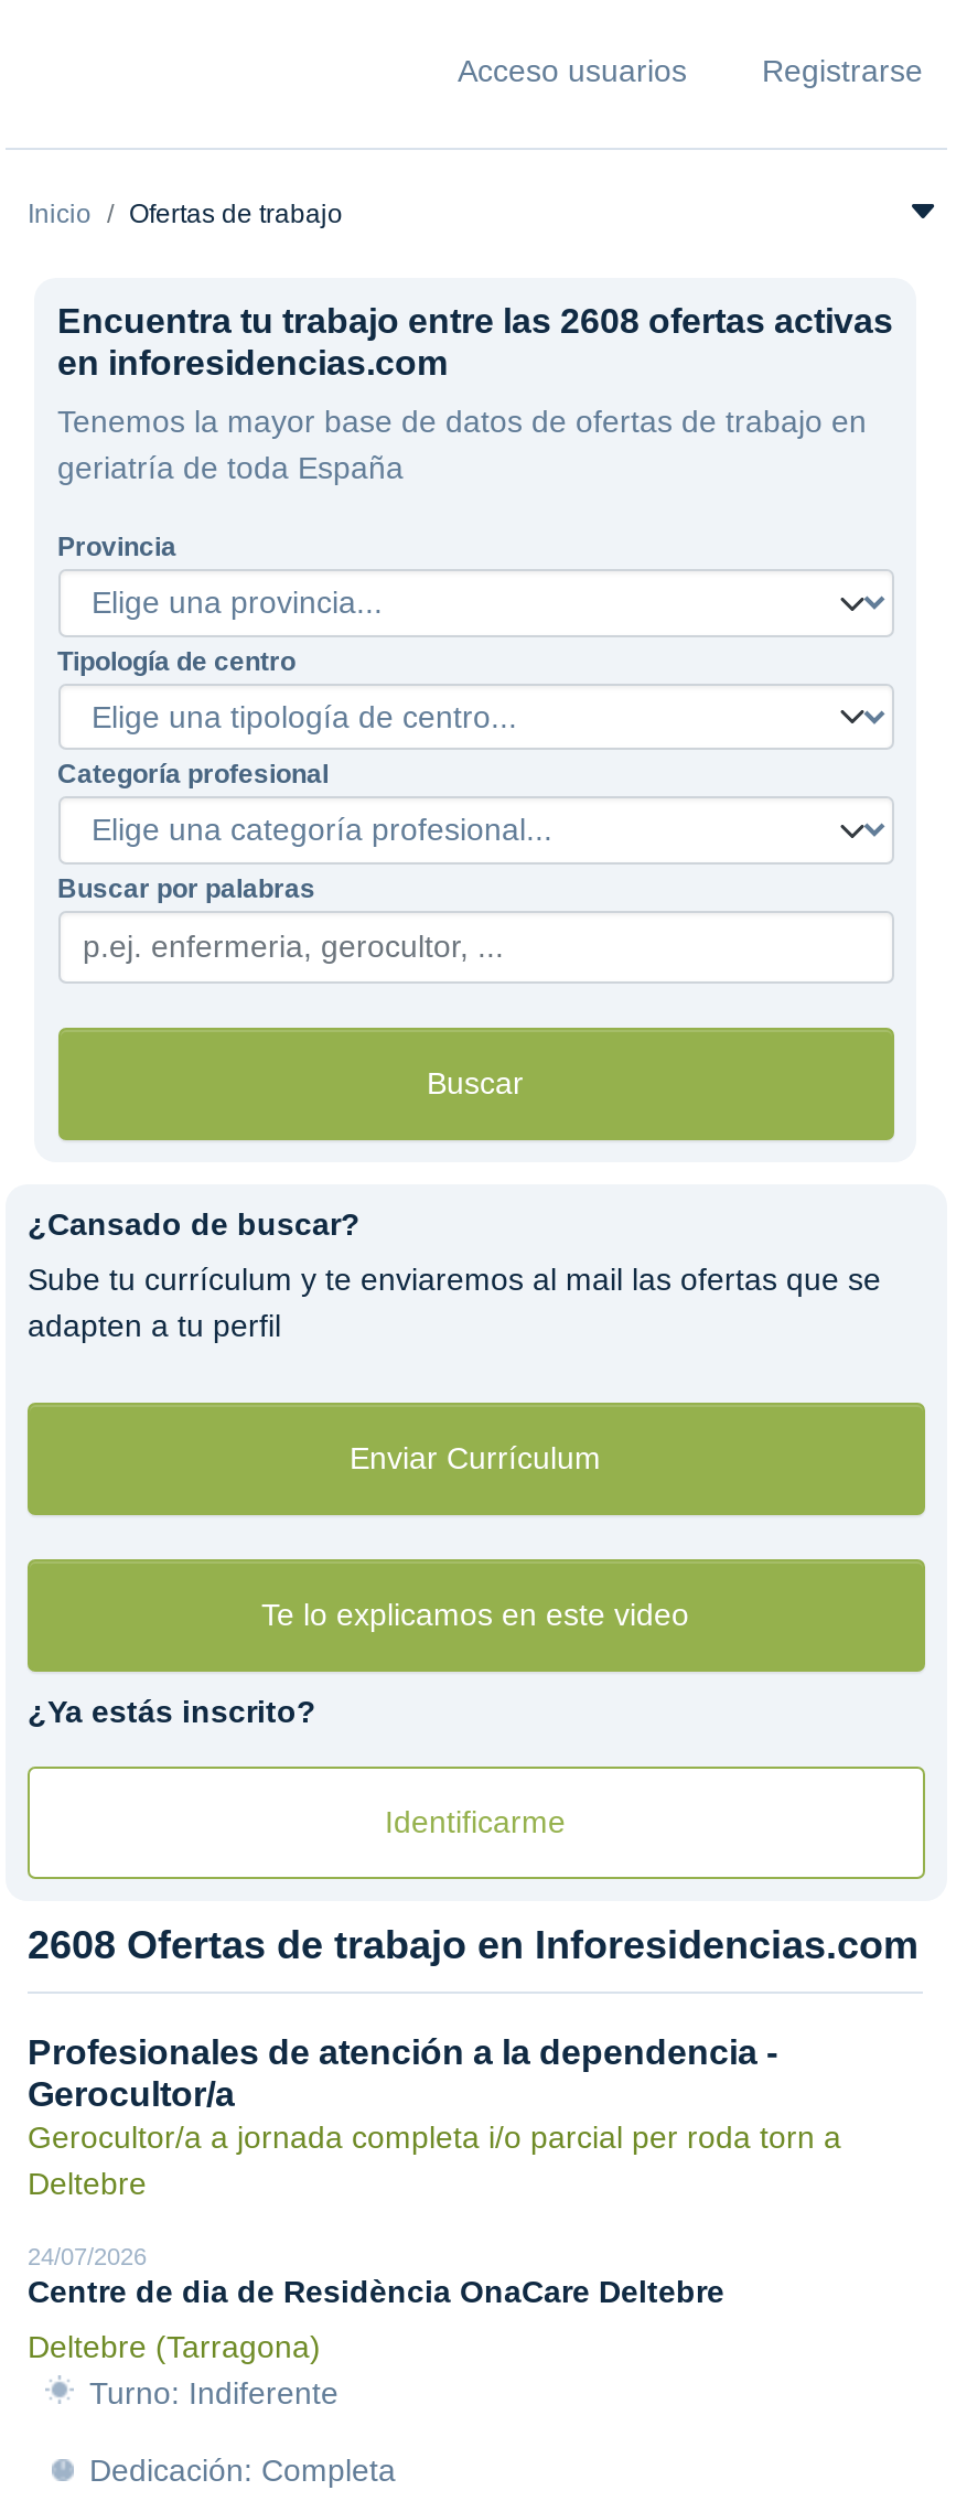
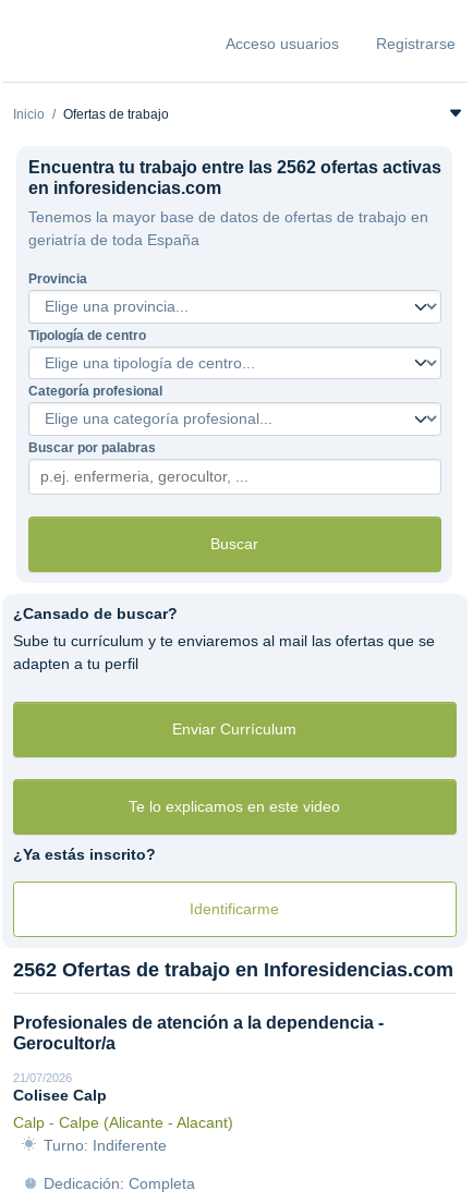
- Encuentra tu trabajo entre las 2608 ofertas activas
+ Encuentra tu trabajo entre las 2562 ofertas activas

- 2608 Ofertas de trabajo en Inforesidencias.com
+ 2562 Ofertas de trabajo en Inforesidencias.com

- Gerocultor/a a jornada completa i/o parcial per roda torn a
- Deltebre
- 24/07/2026
- Centre de dia de Residència OnaCare Deltebre
- Deltebre (Tarragona)
+ 21/07/2026
+ Colisee Calp
+ Calp - Calpe (Alicante - Alacant)
